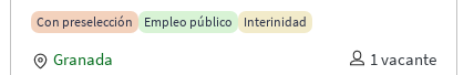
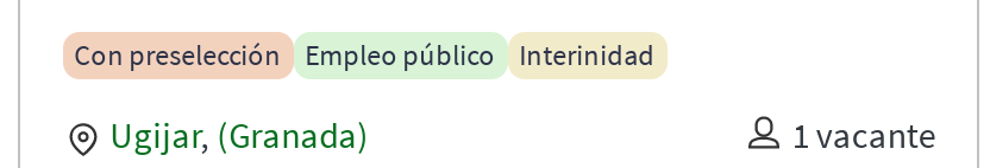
- Granada
+ Ugijar, (Granada)
